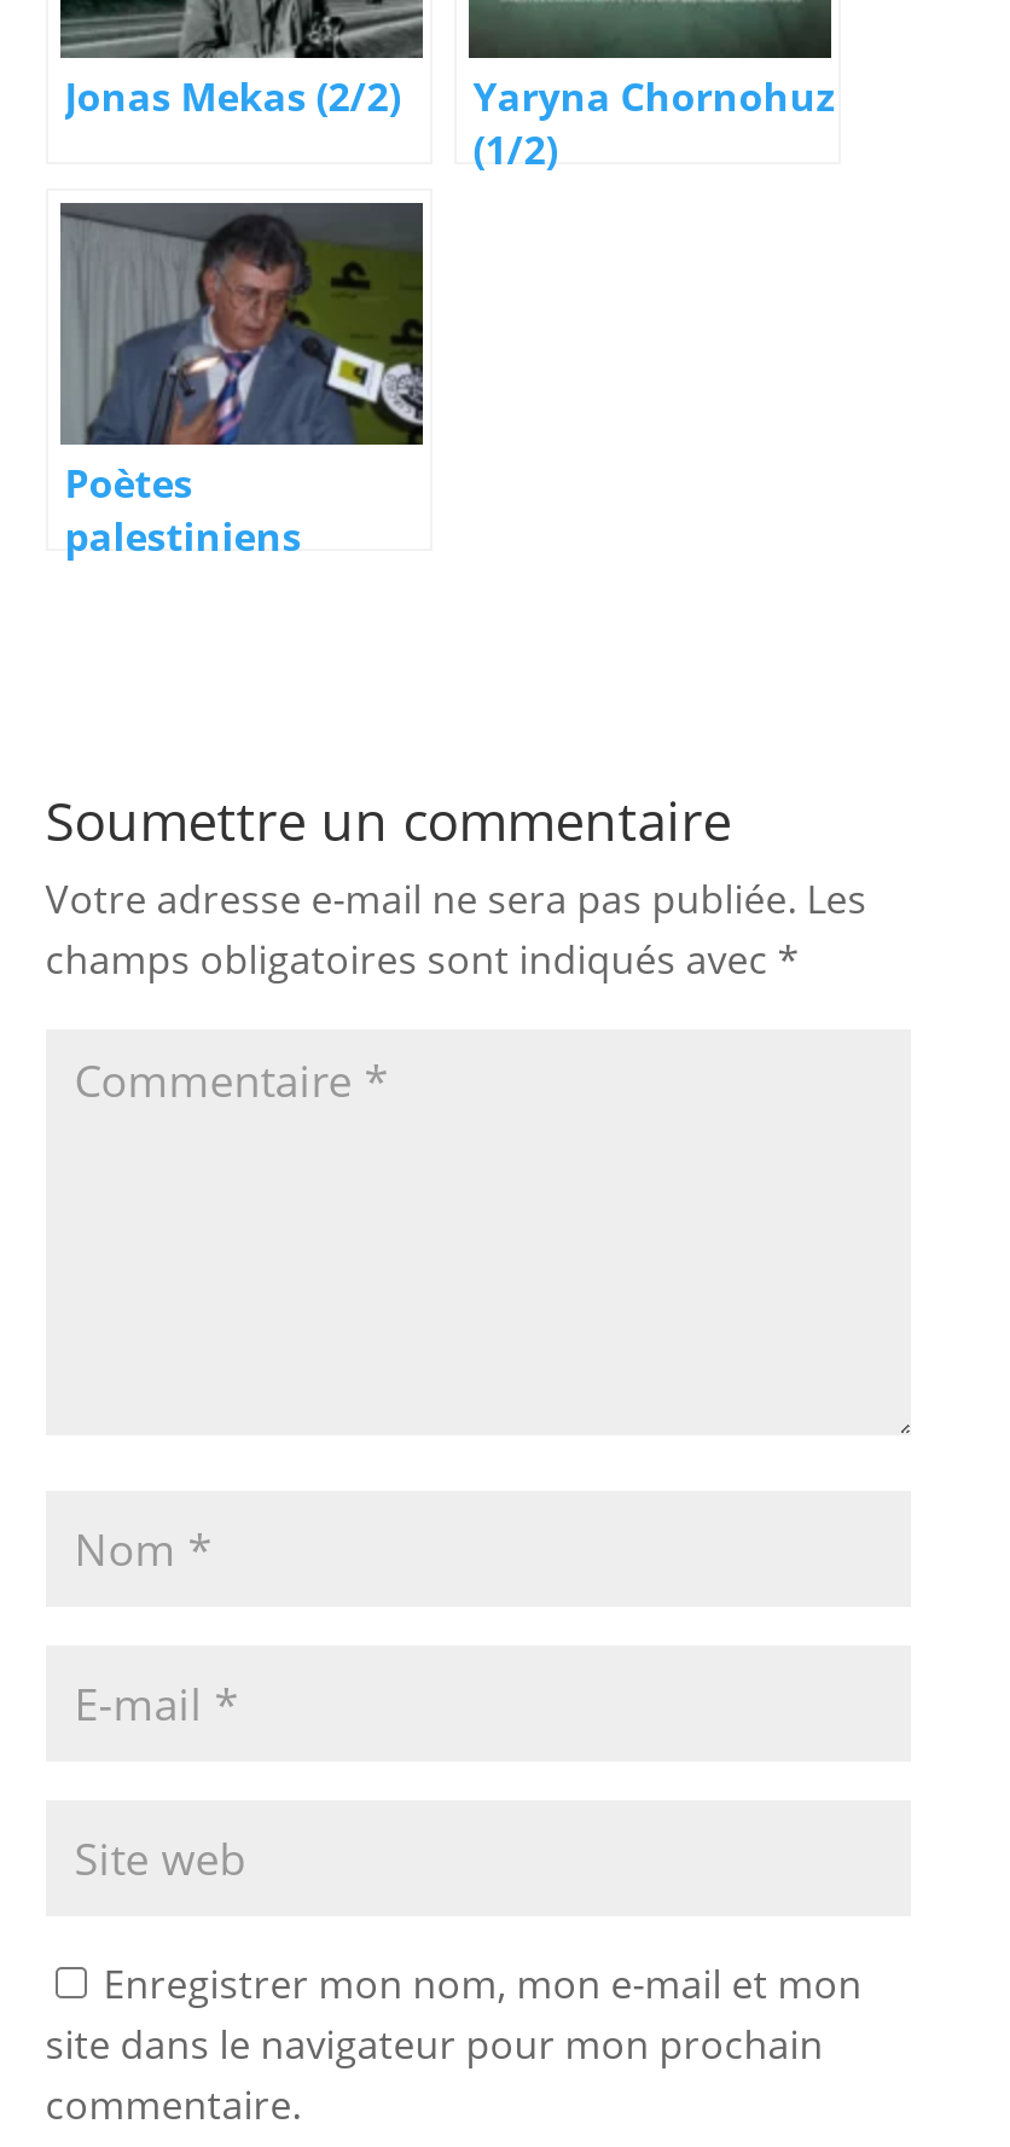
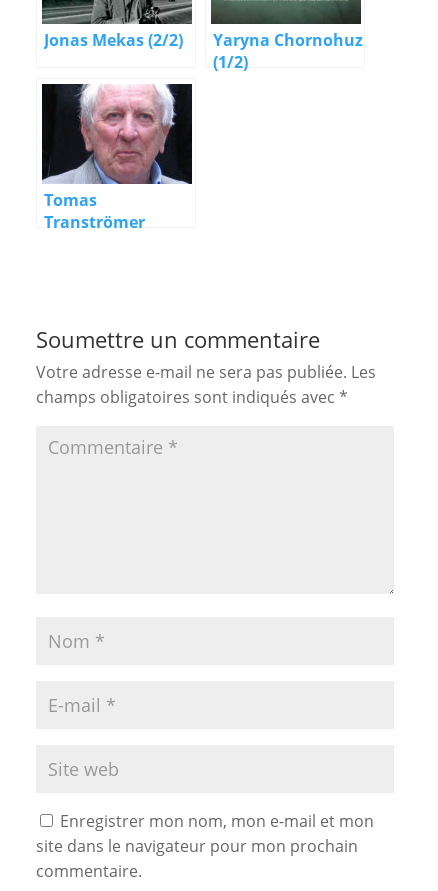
- [image]
- Poètes
- palestiniens
+ [image]
+ Tomas
+ Tranströmer
